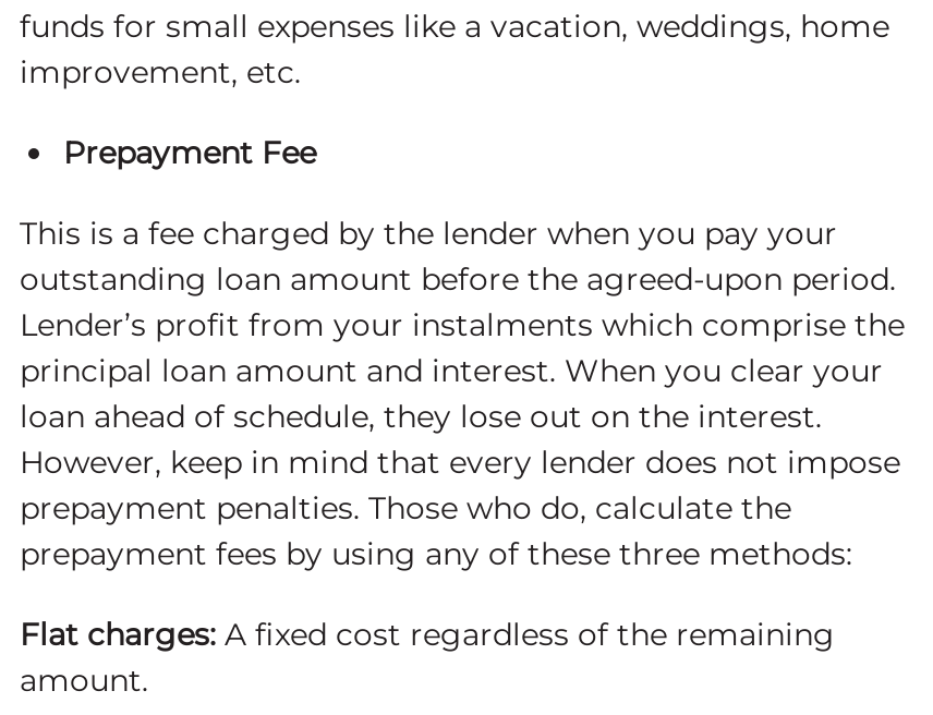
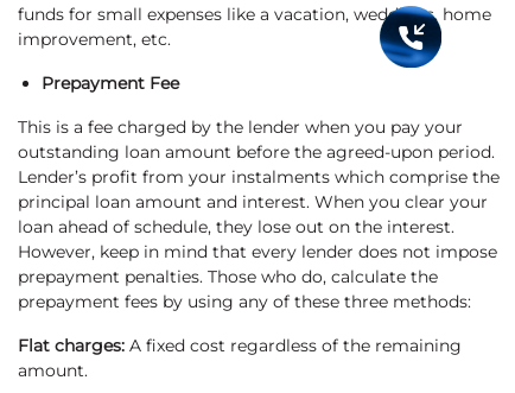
+ [image]
